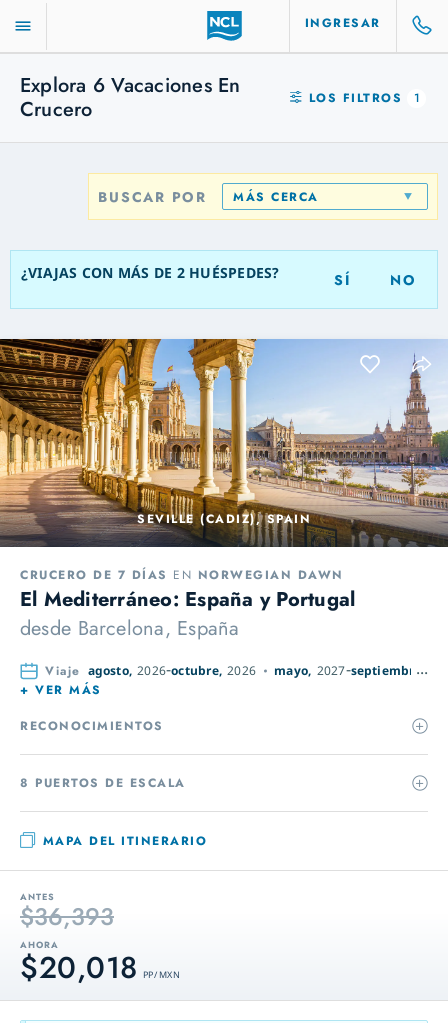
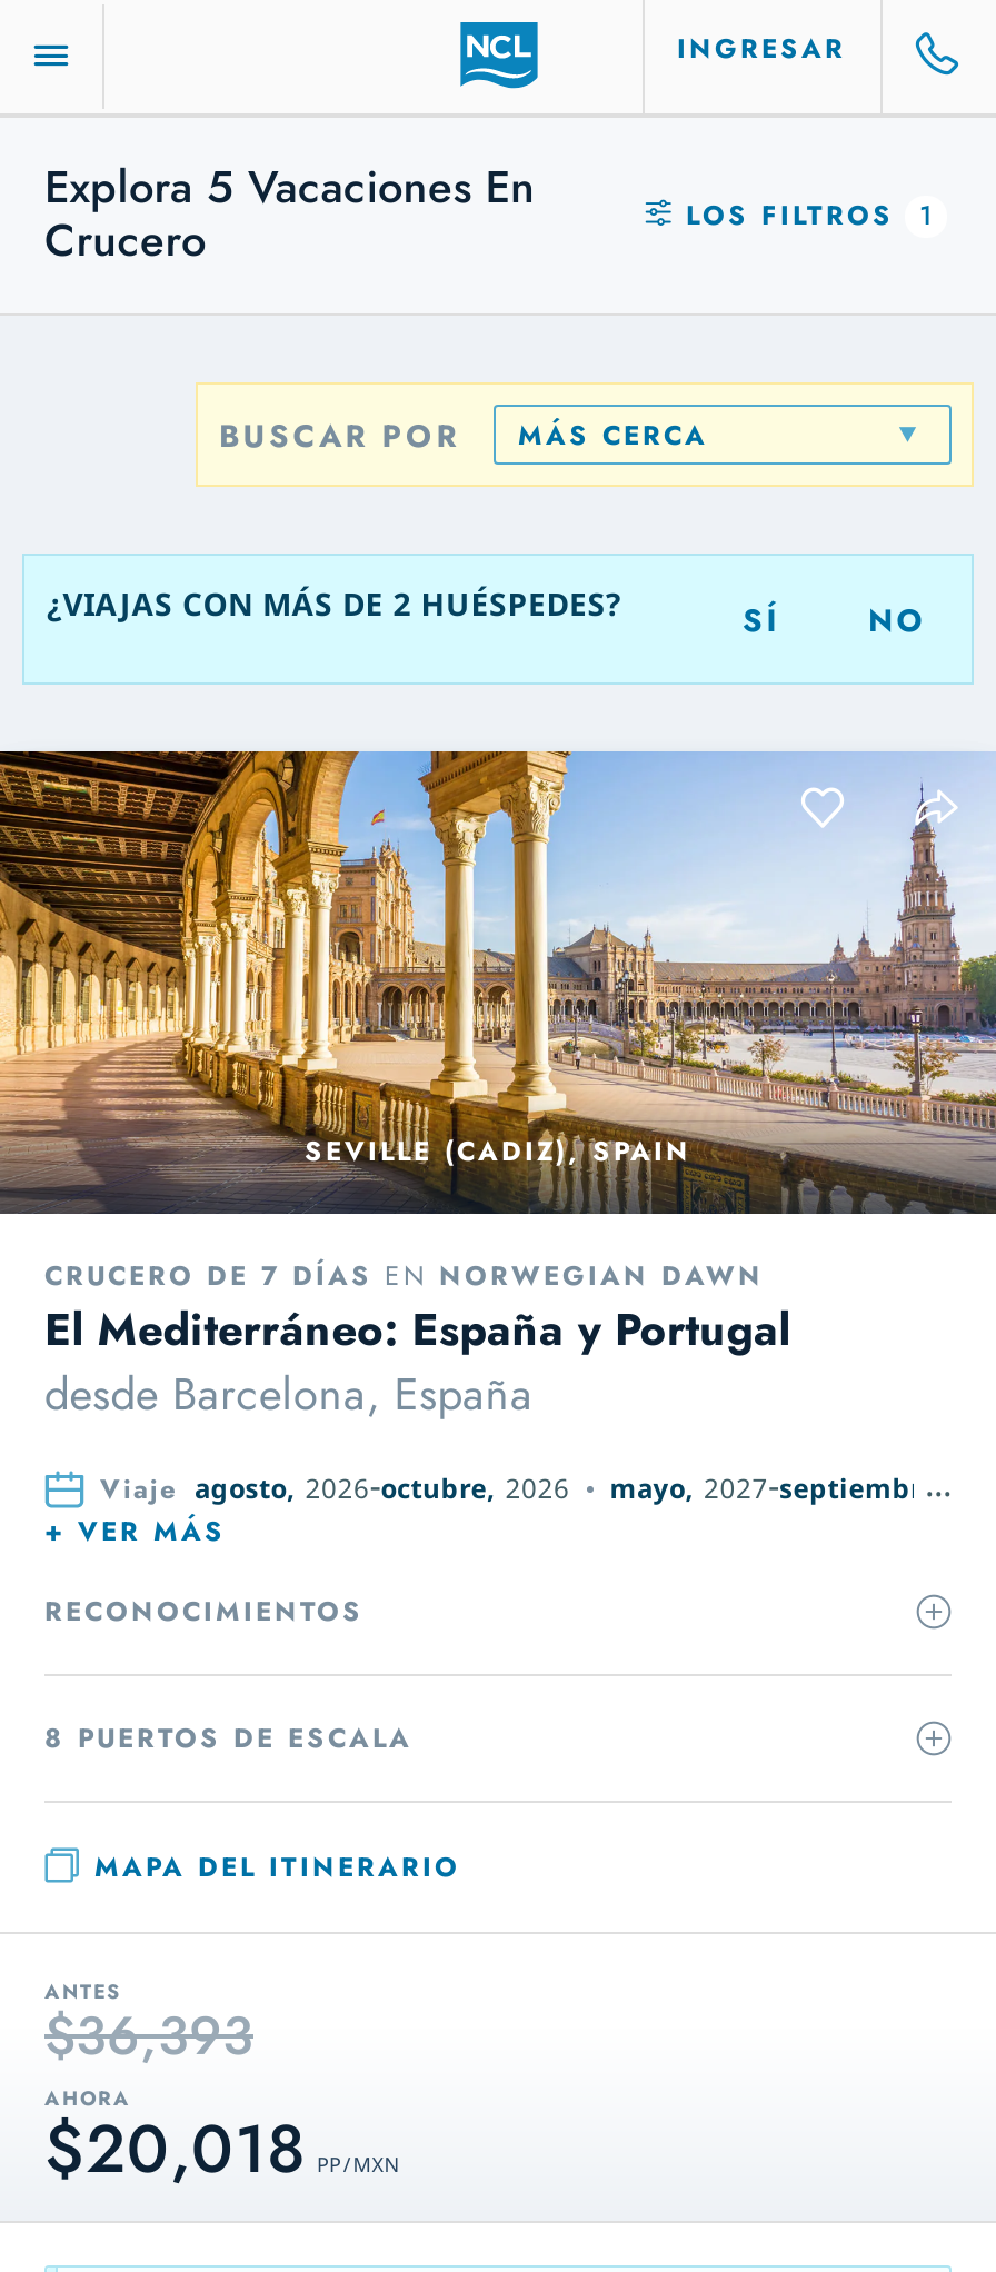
- Explora 6 Vacaciones En
+ Explora 5 Vacaciones En
